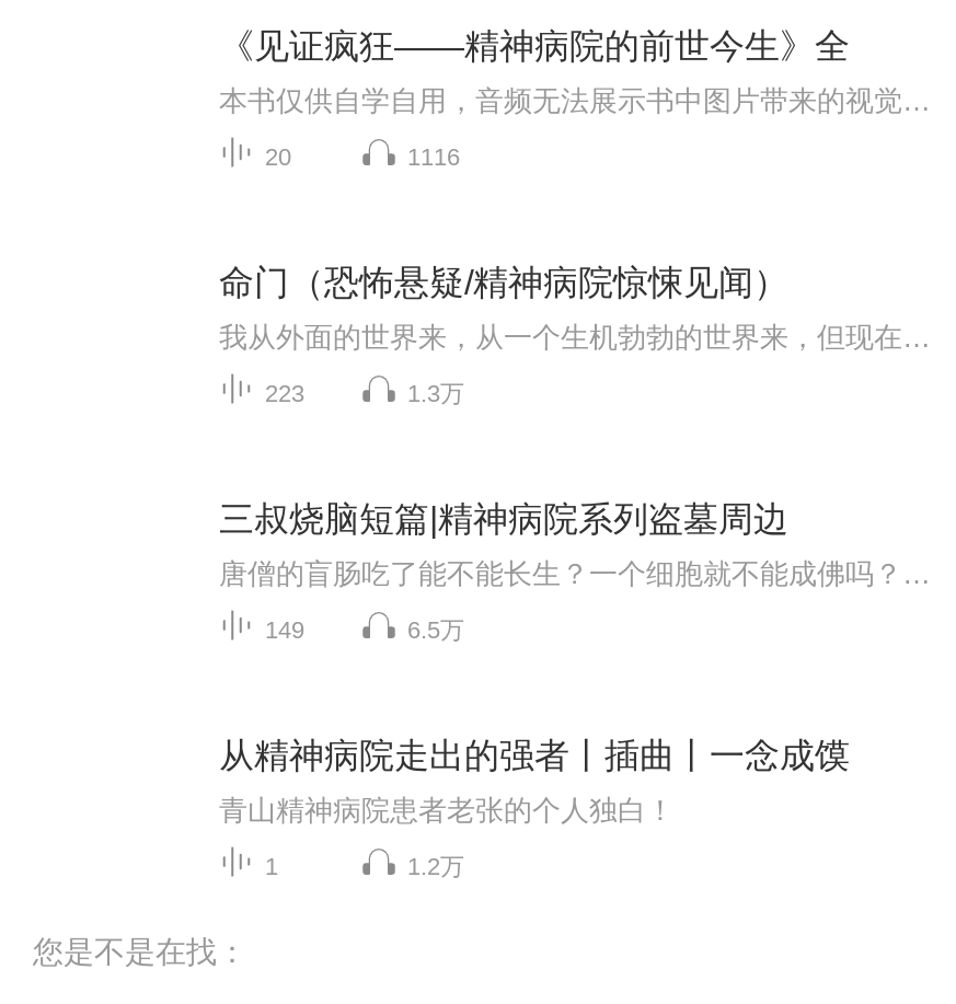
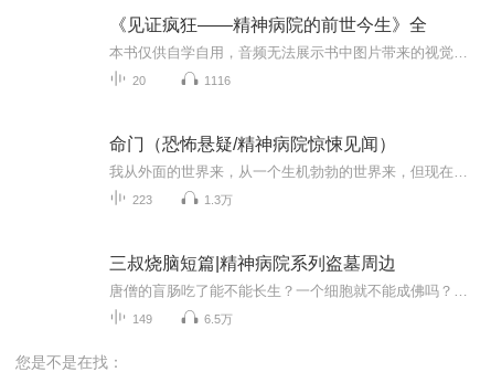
- 从精神病院走出的强者丨插曲丨一念成馍
- 青山精神病院患者老张的个人独白！
- 1
- 1.2万
